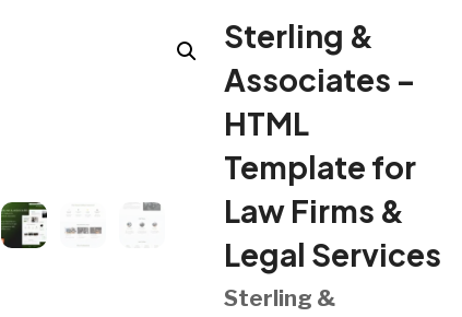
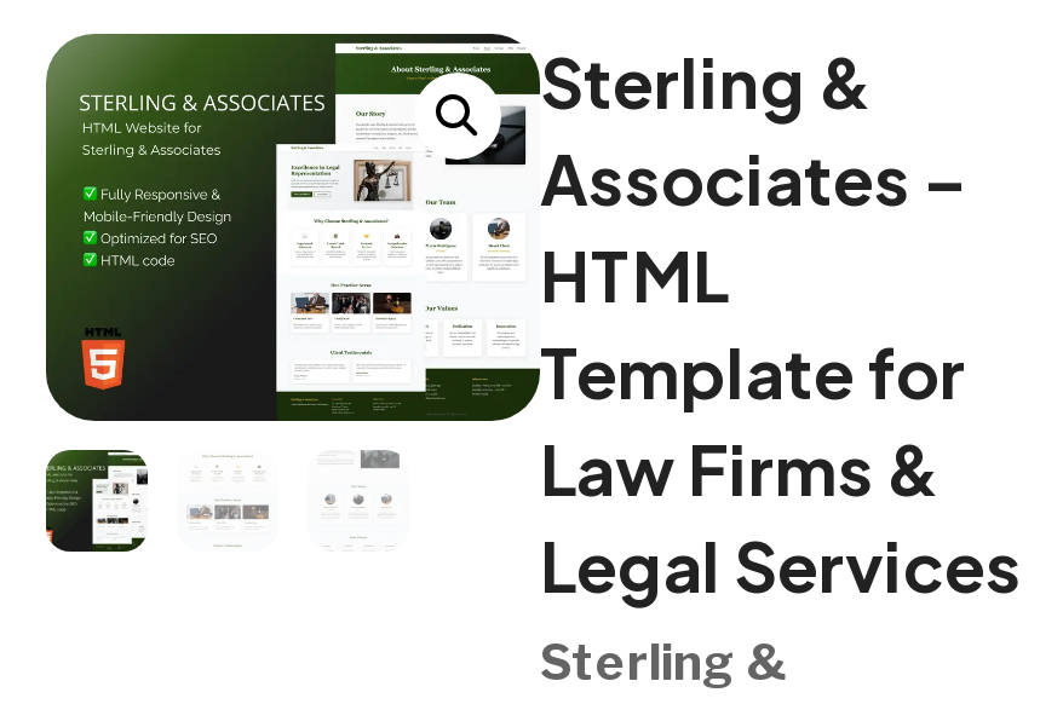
+ [image]
